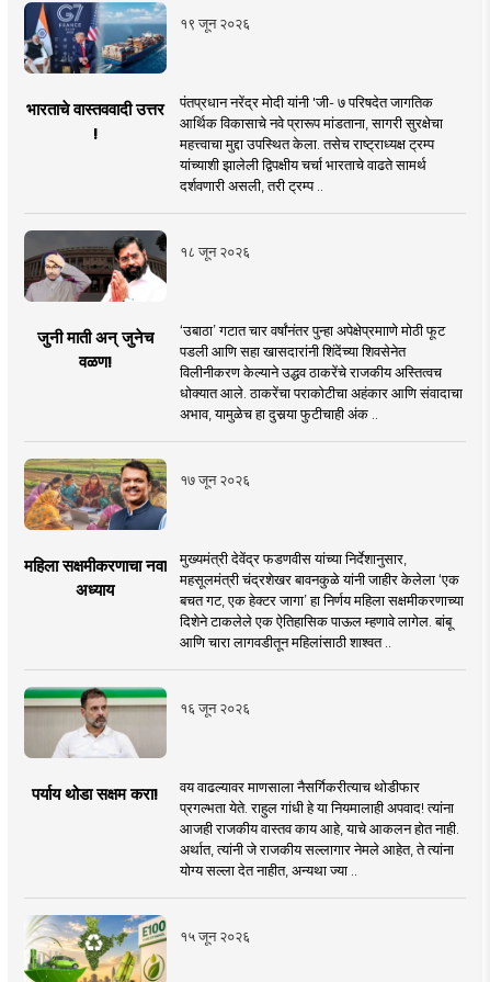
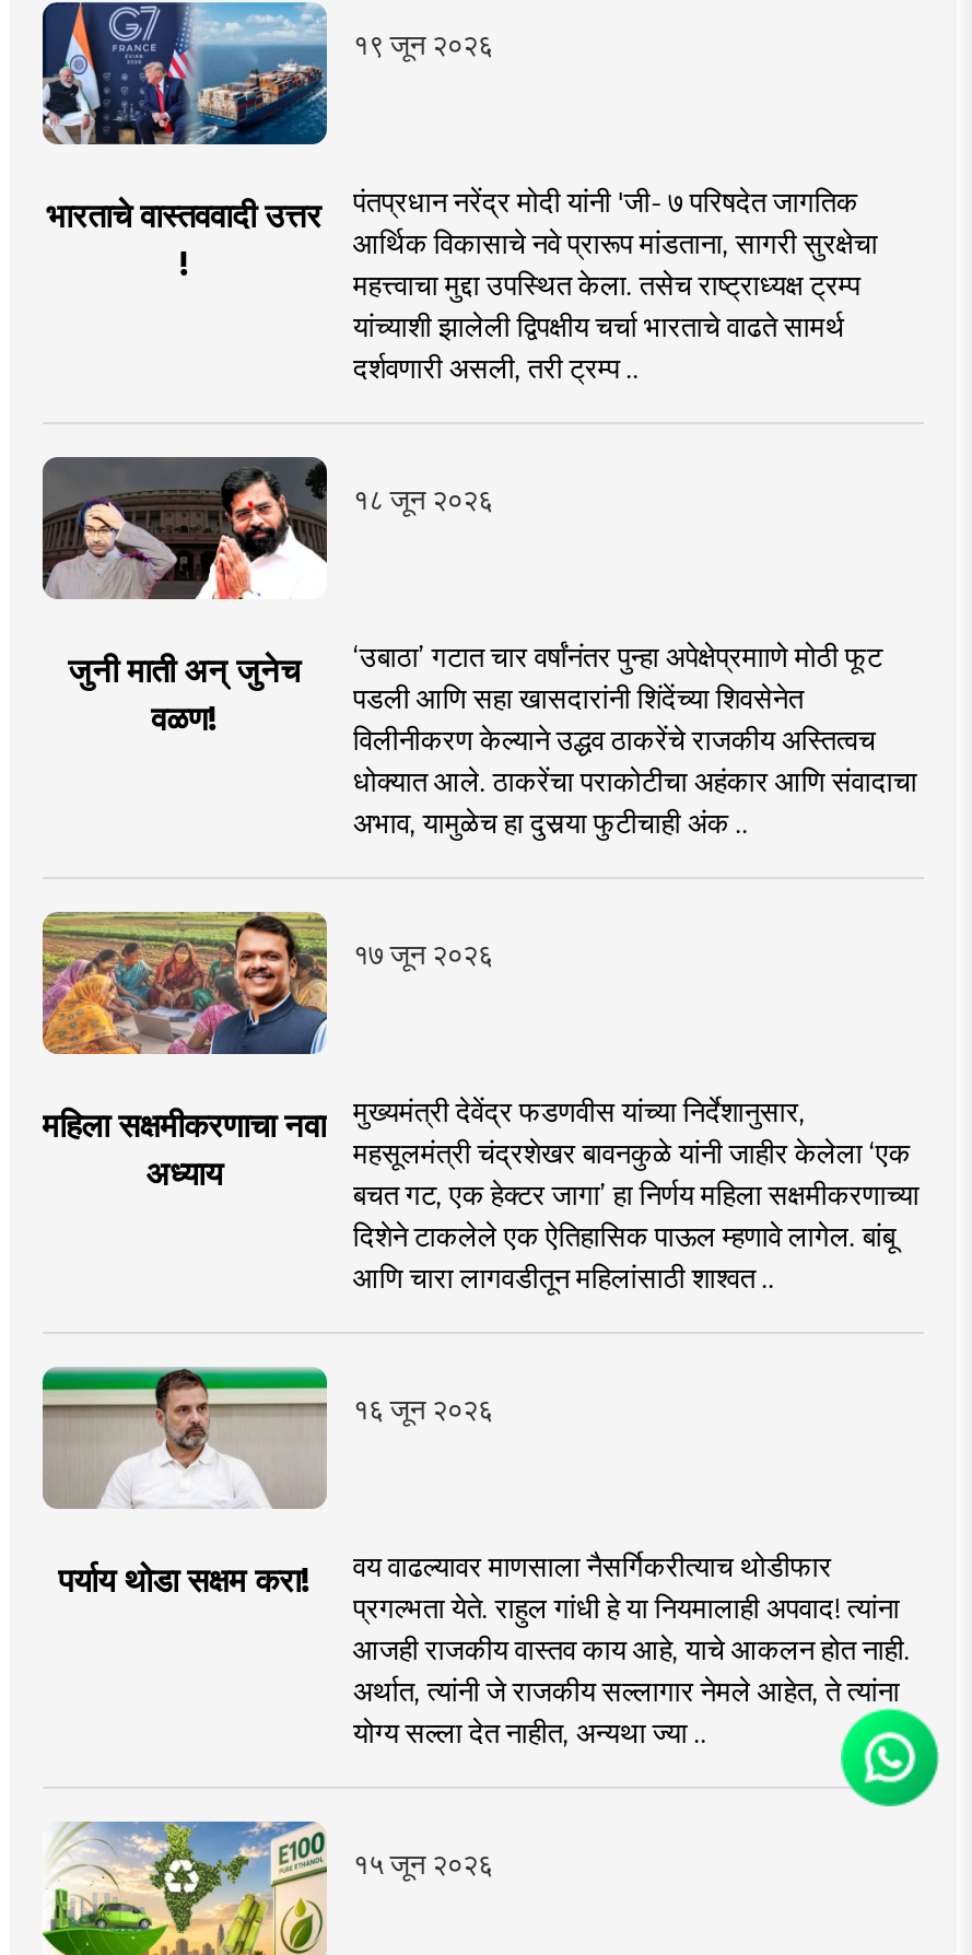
+ [image]
